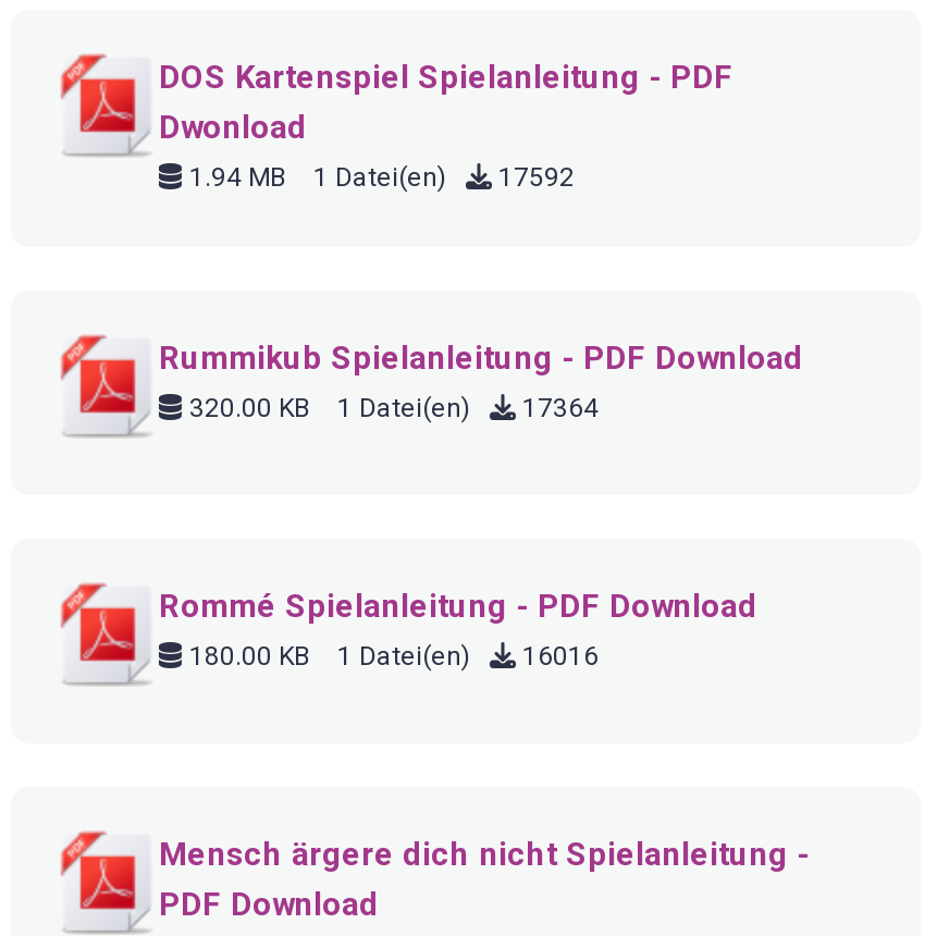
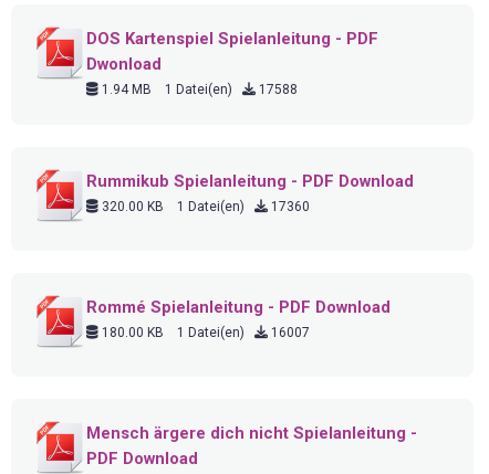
- 1.94 MB 1 Datei(en) 17592
+ 1.94 MB 1 Datei(en) 17588

- 320.00 KB 1 Datei(en) 17364
+ 320.00 KB 1 Datei(en) 17360

- 180.00 KB 1 Datei(en) 16016
+ 180.00 KB 1 Datei(en) 16007
